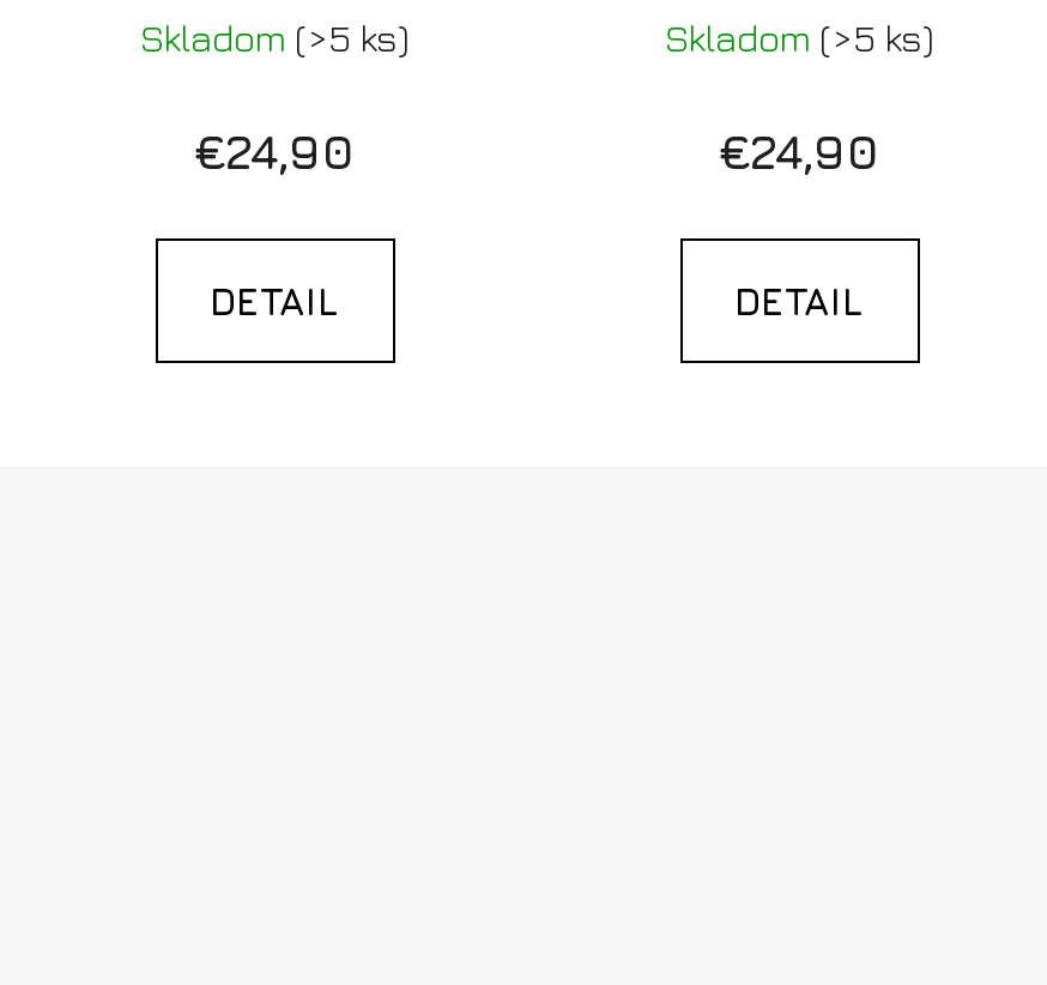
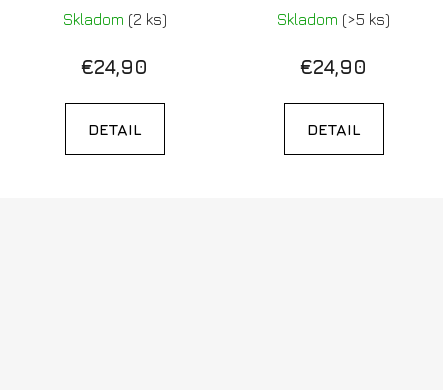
- Skladom (>5 ks)
+ Skladom (2 ks)
